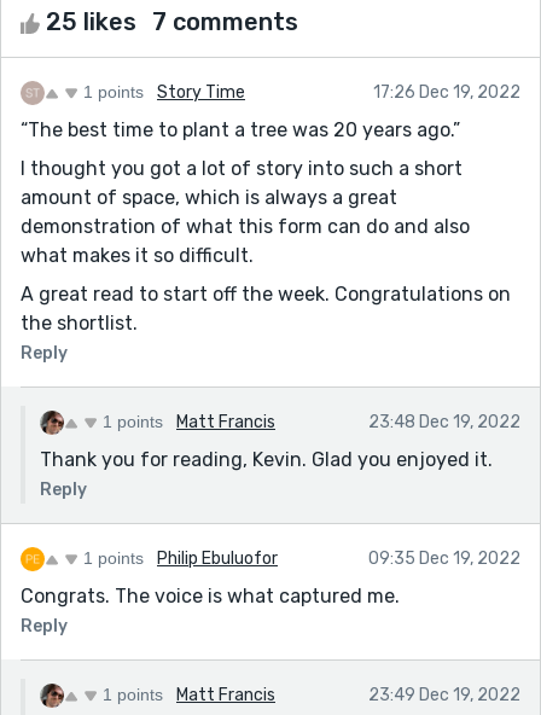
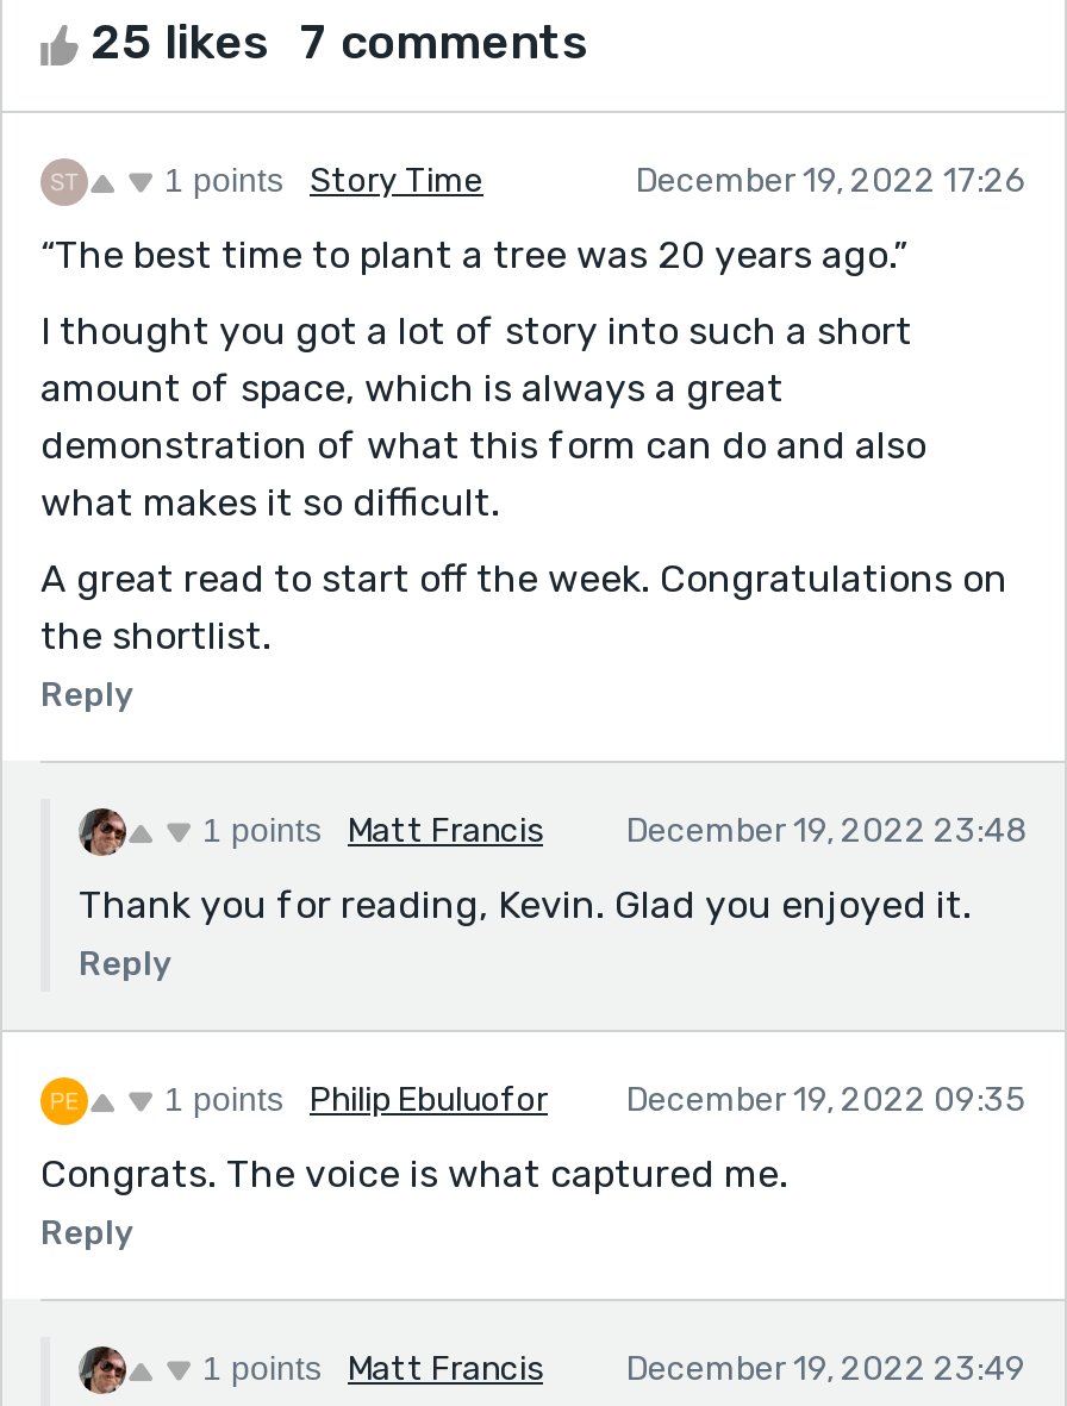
- 17:26 Dec 19, 2022
+ December 19, 2022 17:26

- 23:48 Dec 19, 2022
+ December 19, 2022 23:48

- 09:35 Dec 19, 2022
+ December 19, 2022 09:35

- 23:49 Dec 19, 2022
+ December 19, 2022 23:49
